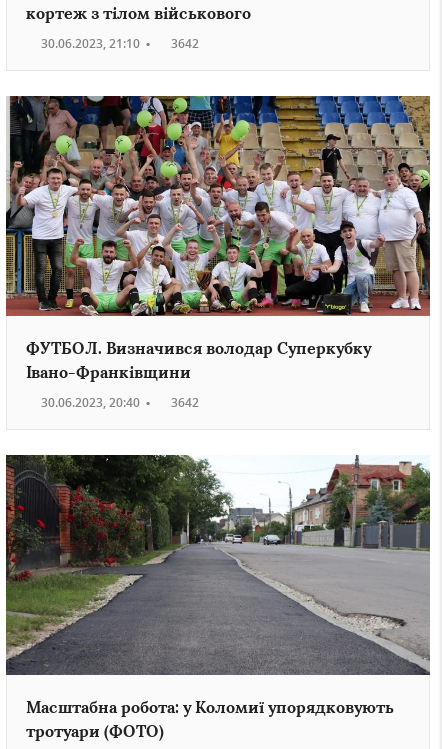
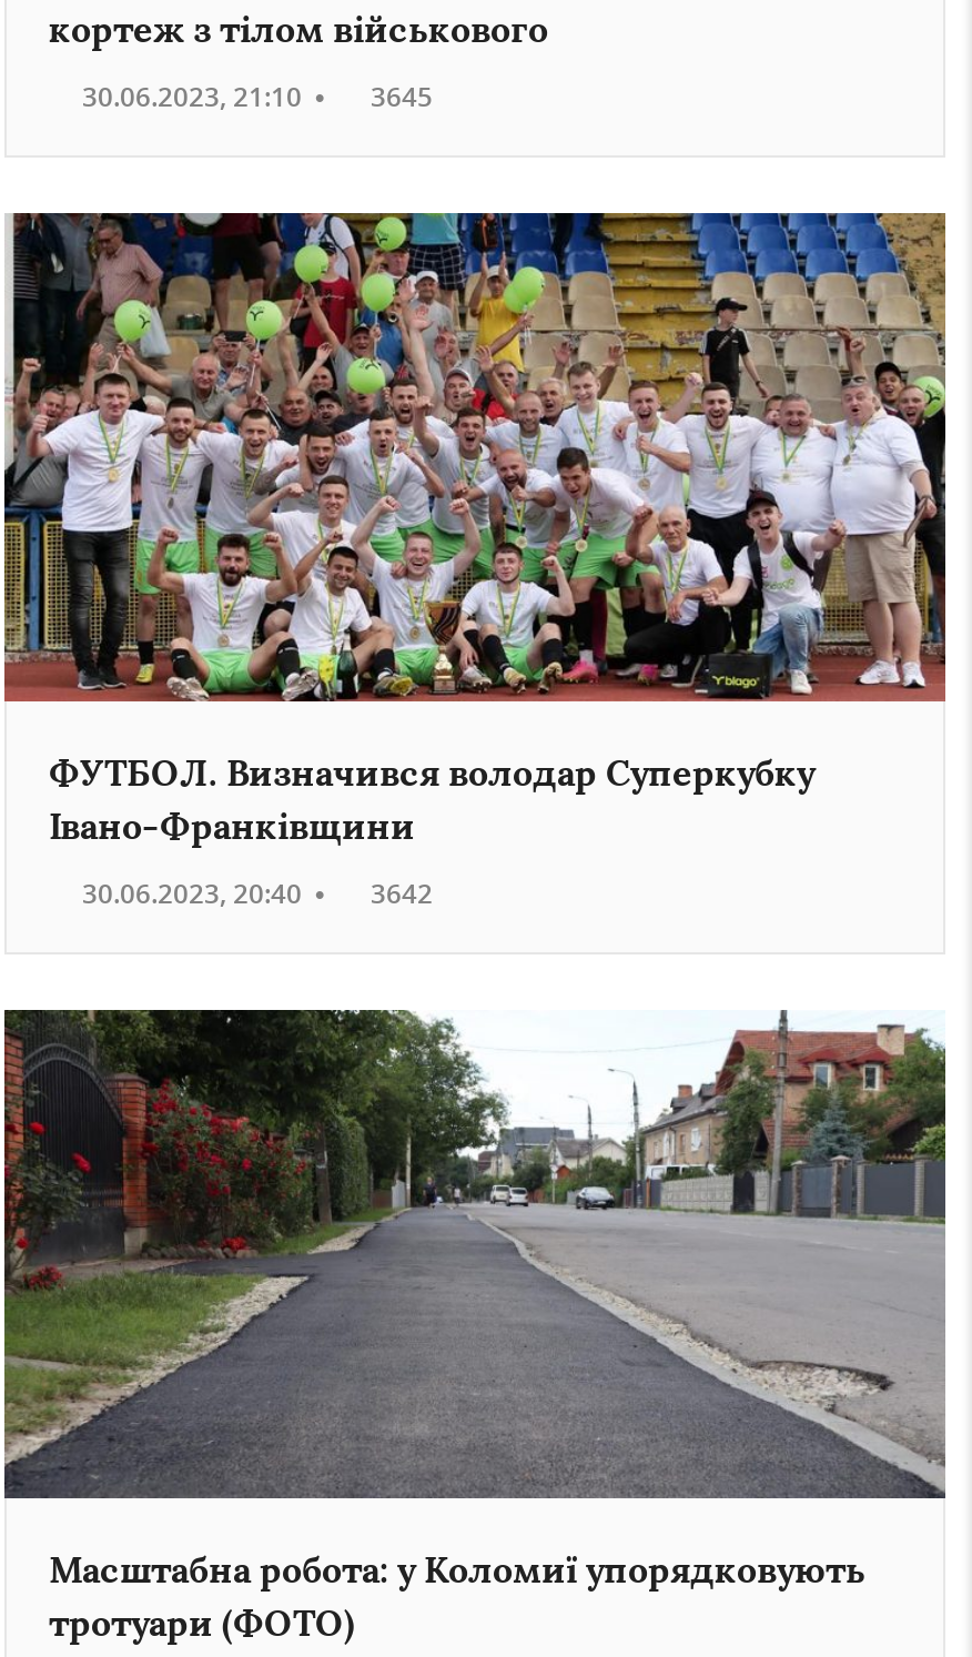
- 30.06.2023, 21:10 • 3642
+ 30.06.2023, 21:10 • 3645
